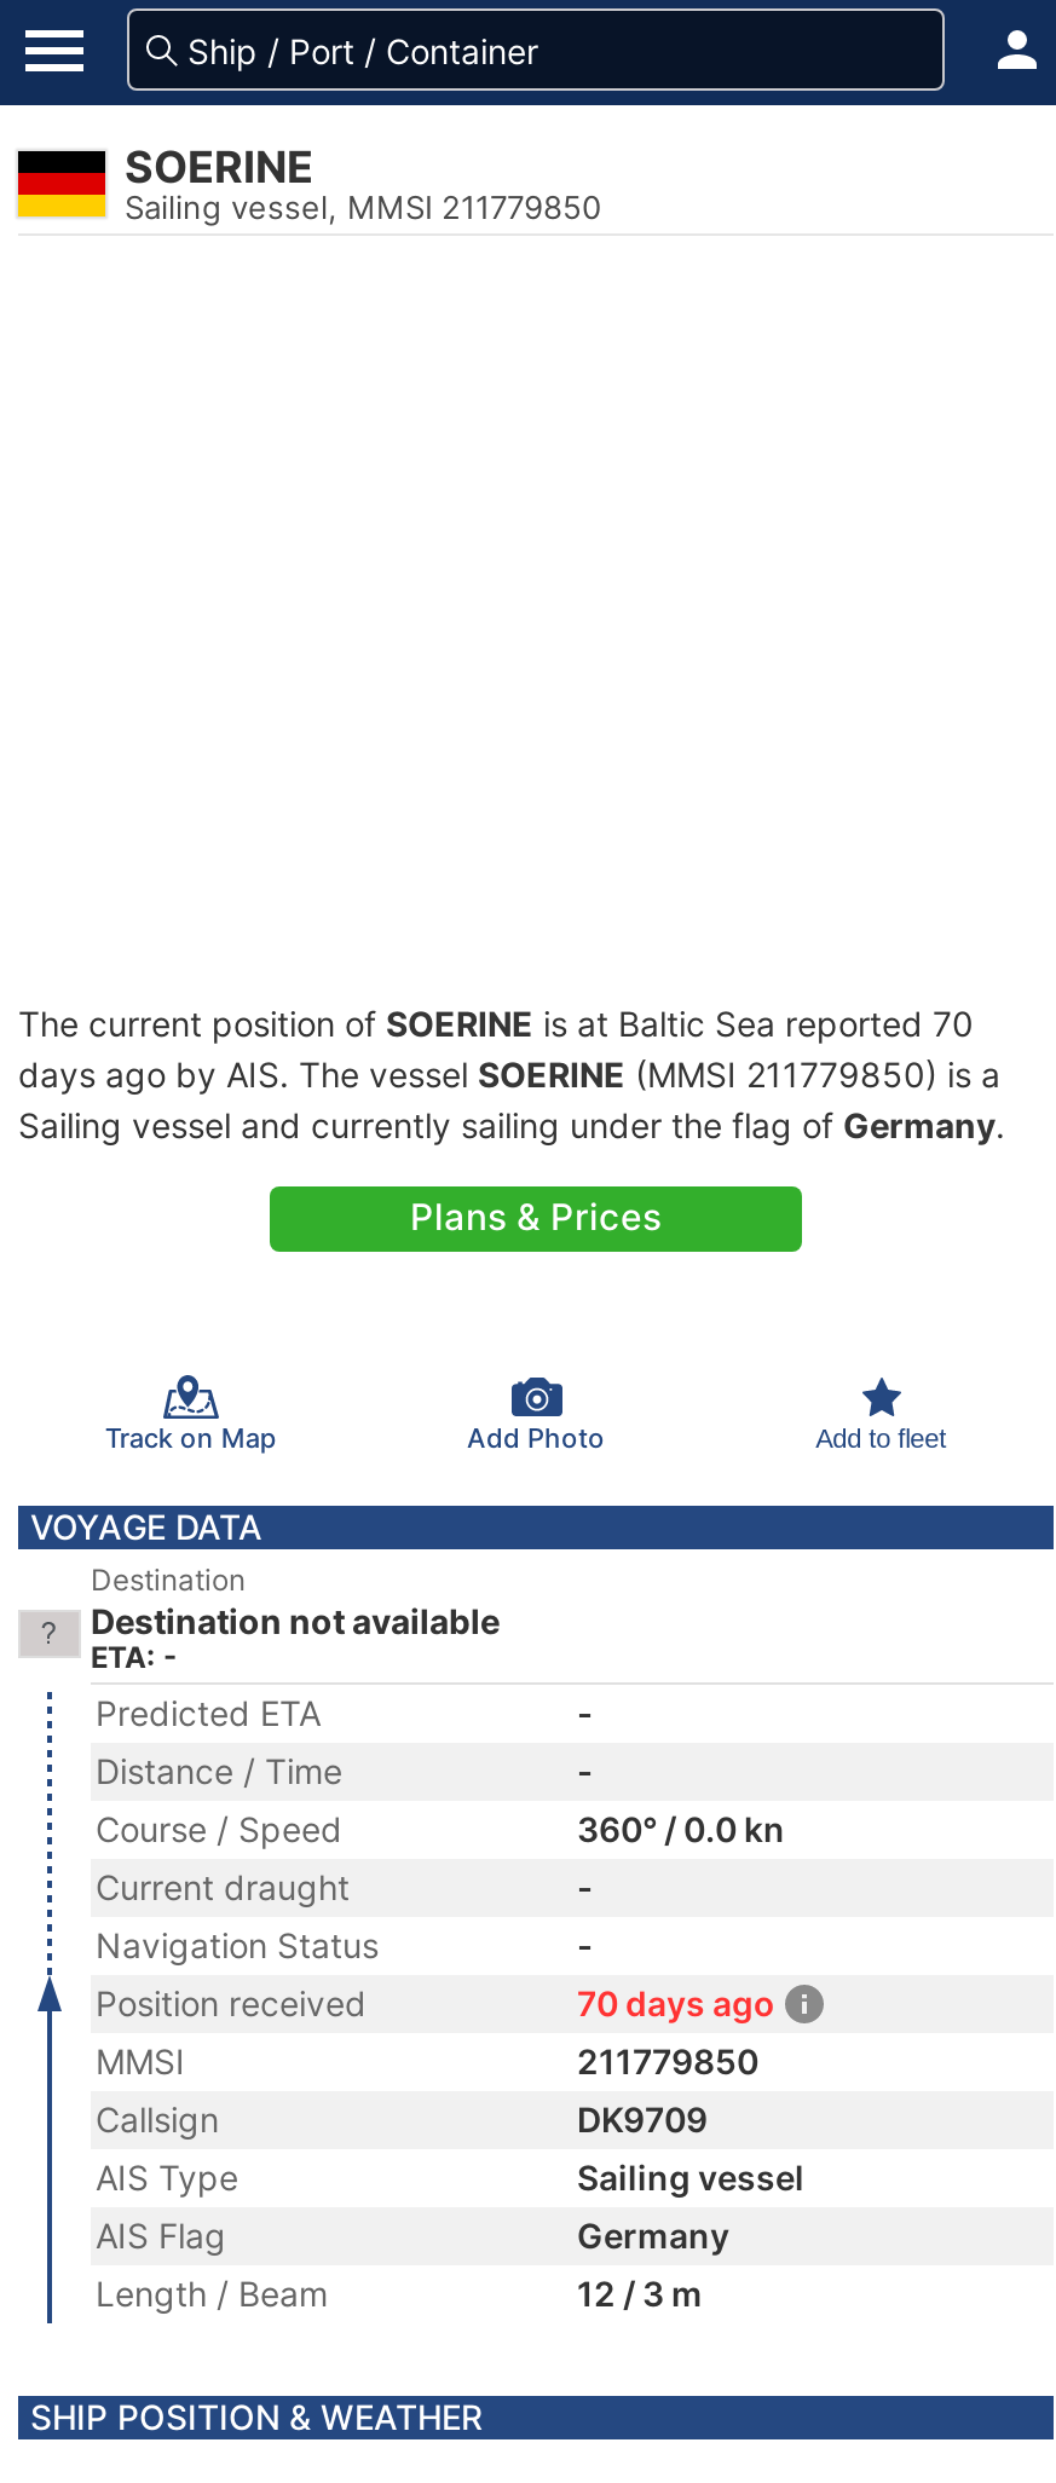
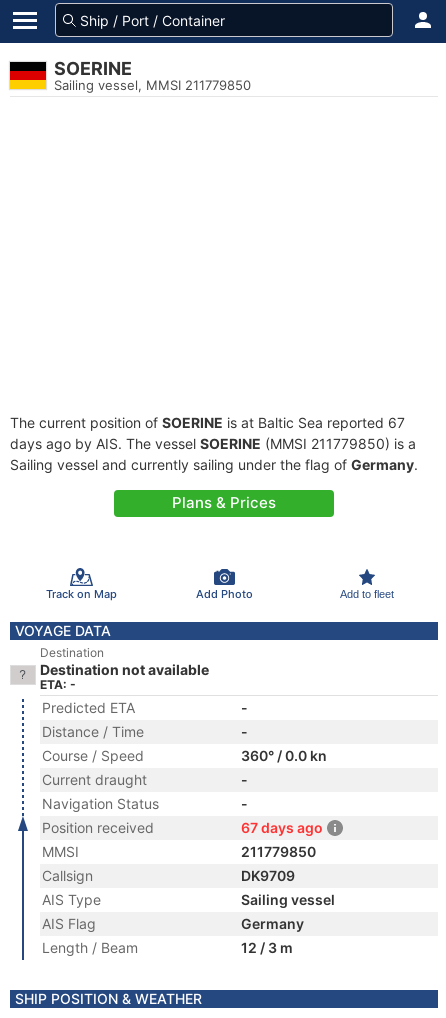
- The current position of SOERINE is at Baltic Sea reported 70
+ The current position of SOERINE is at Baltic Sea reported 67

- 70 days ago
+ 67 days ago
